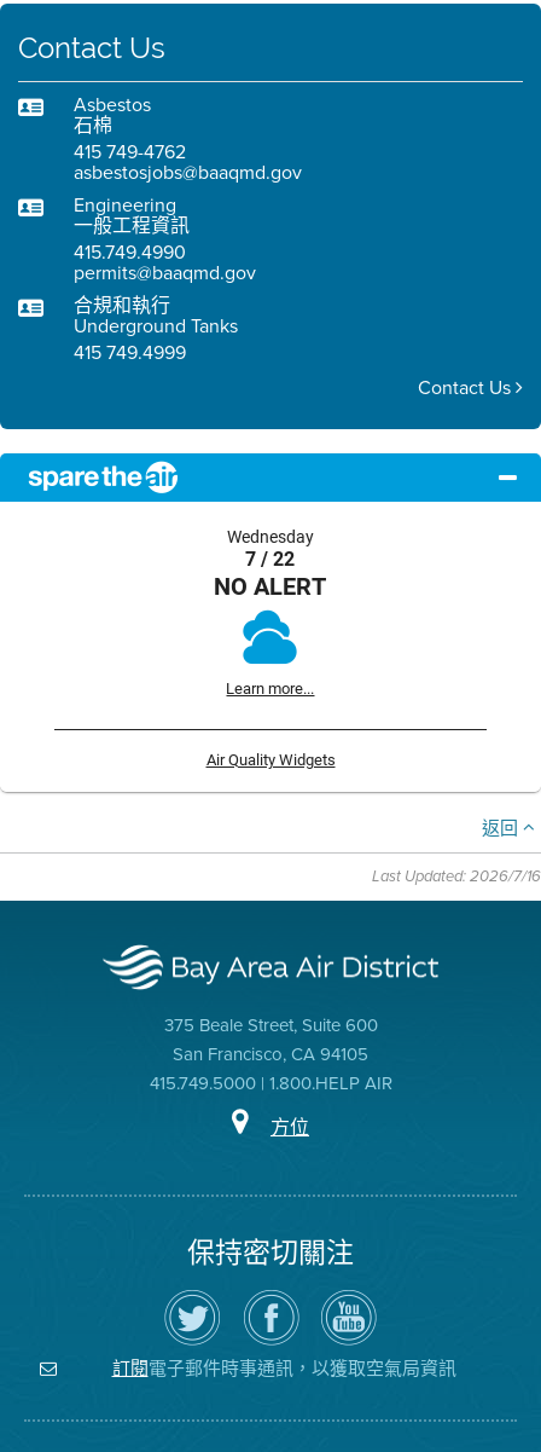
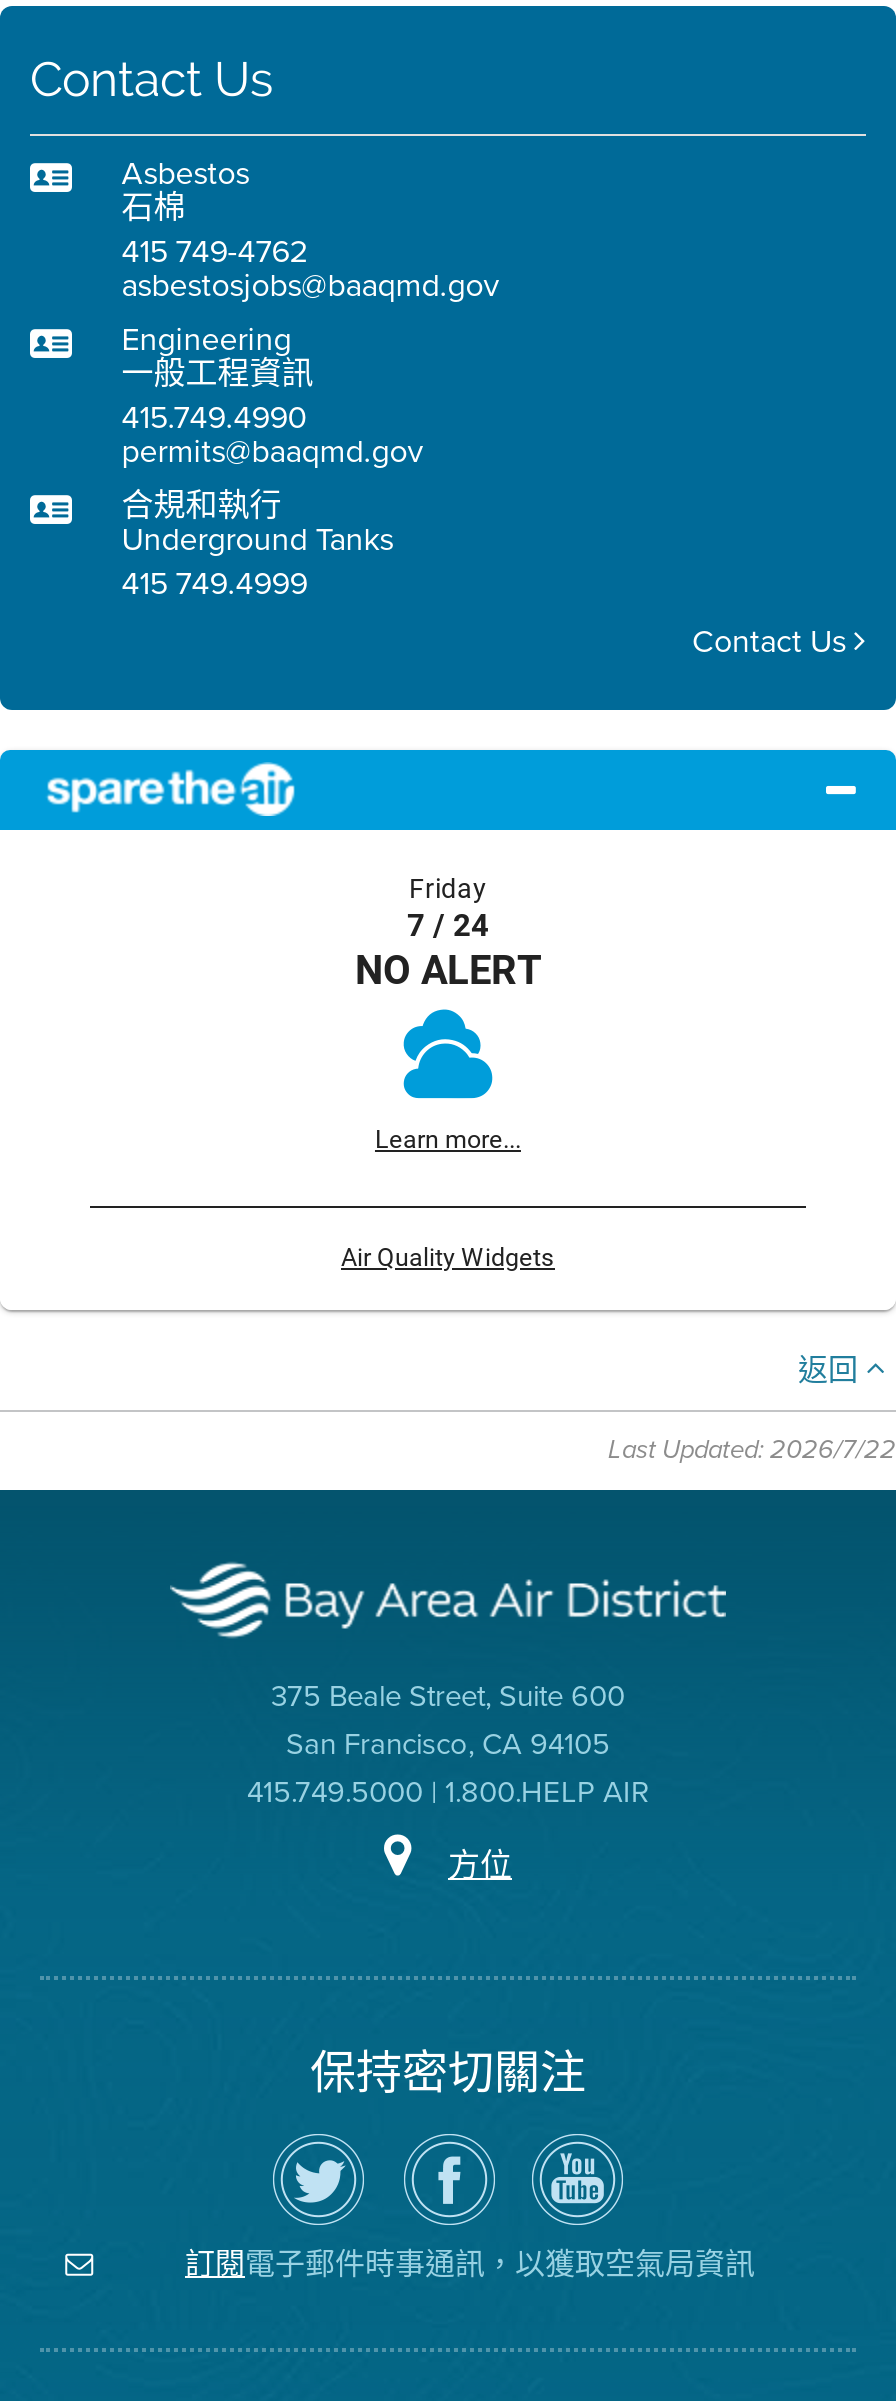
- Wednesday
- 7 / 22
+ Friday
+ 7 / 24

- Last Updated: 2026/7/16
+ Last Updated: 2026/7/22
